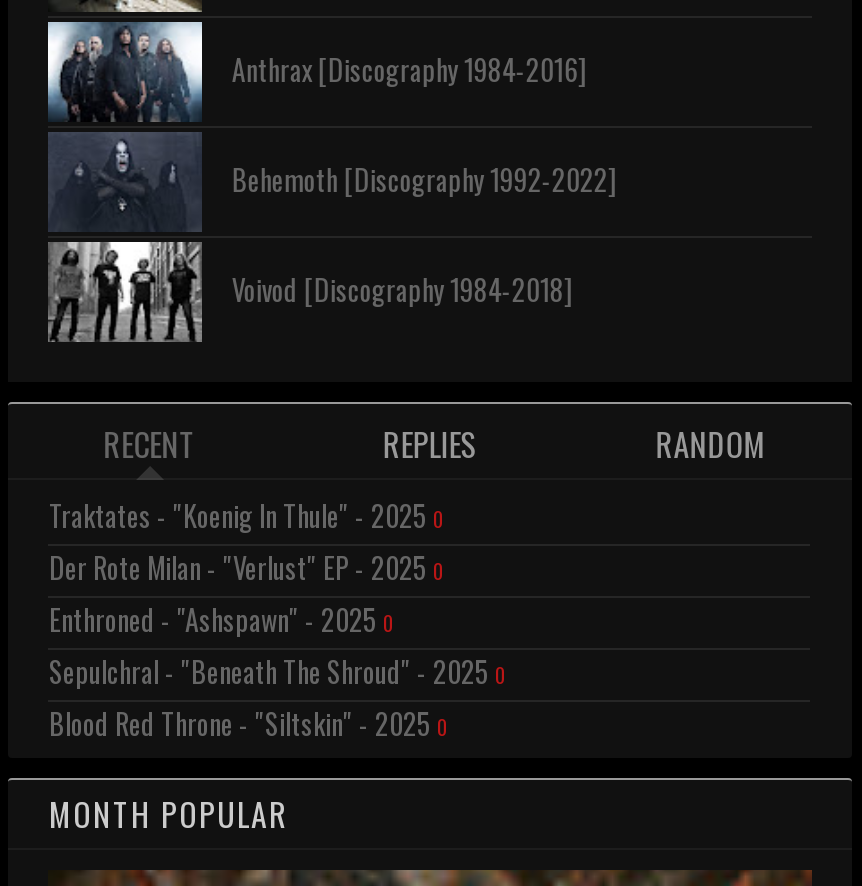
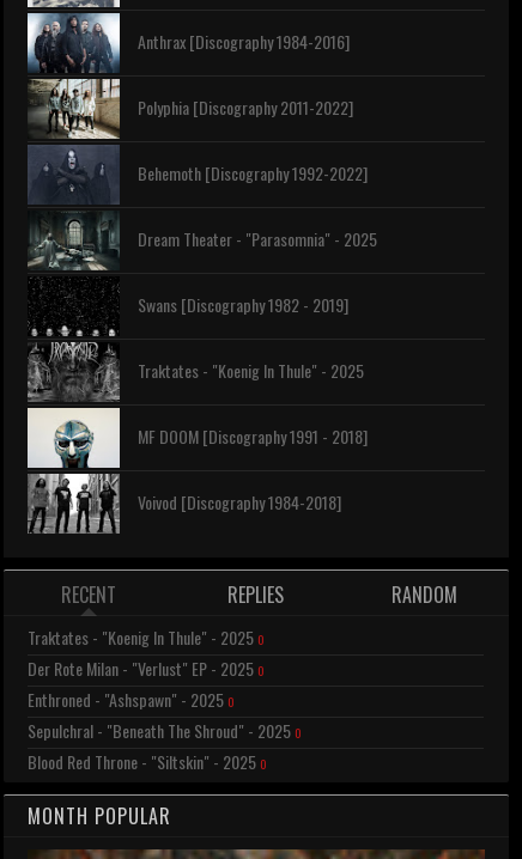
+ [image]
+ Polyphia [Discography 2011-2022]

+ [image]

+ [image]
+ Dream Theater - "Parasomnia" - 2025
+ Swans [Discography 1982 - 2019]
+ Traktates - "Koenig In Thule" - 2025
+ MF DOOM [Discography 1991 - 2018]
